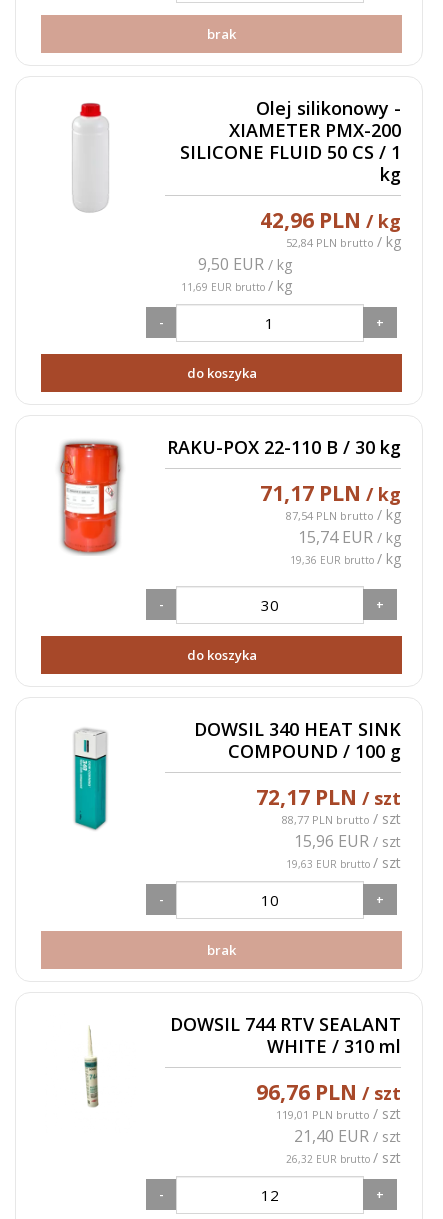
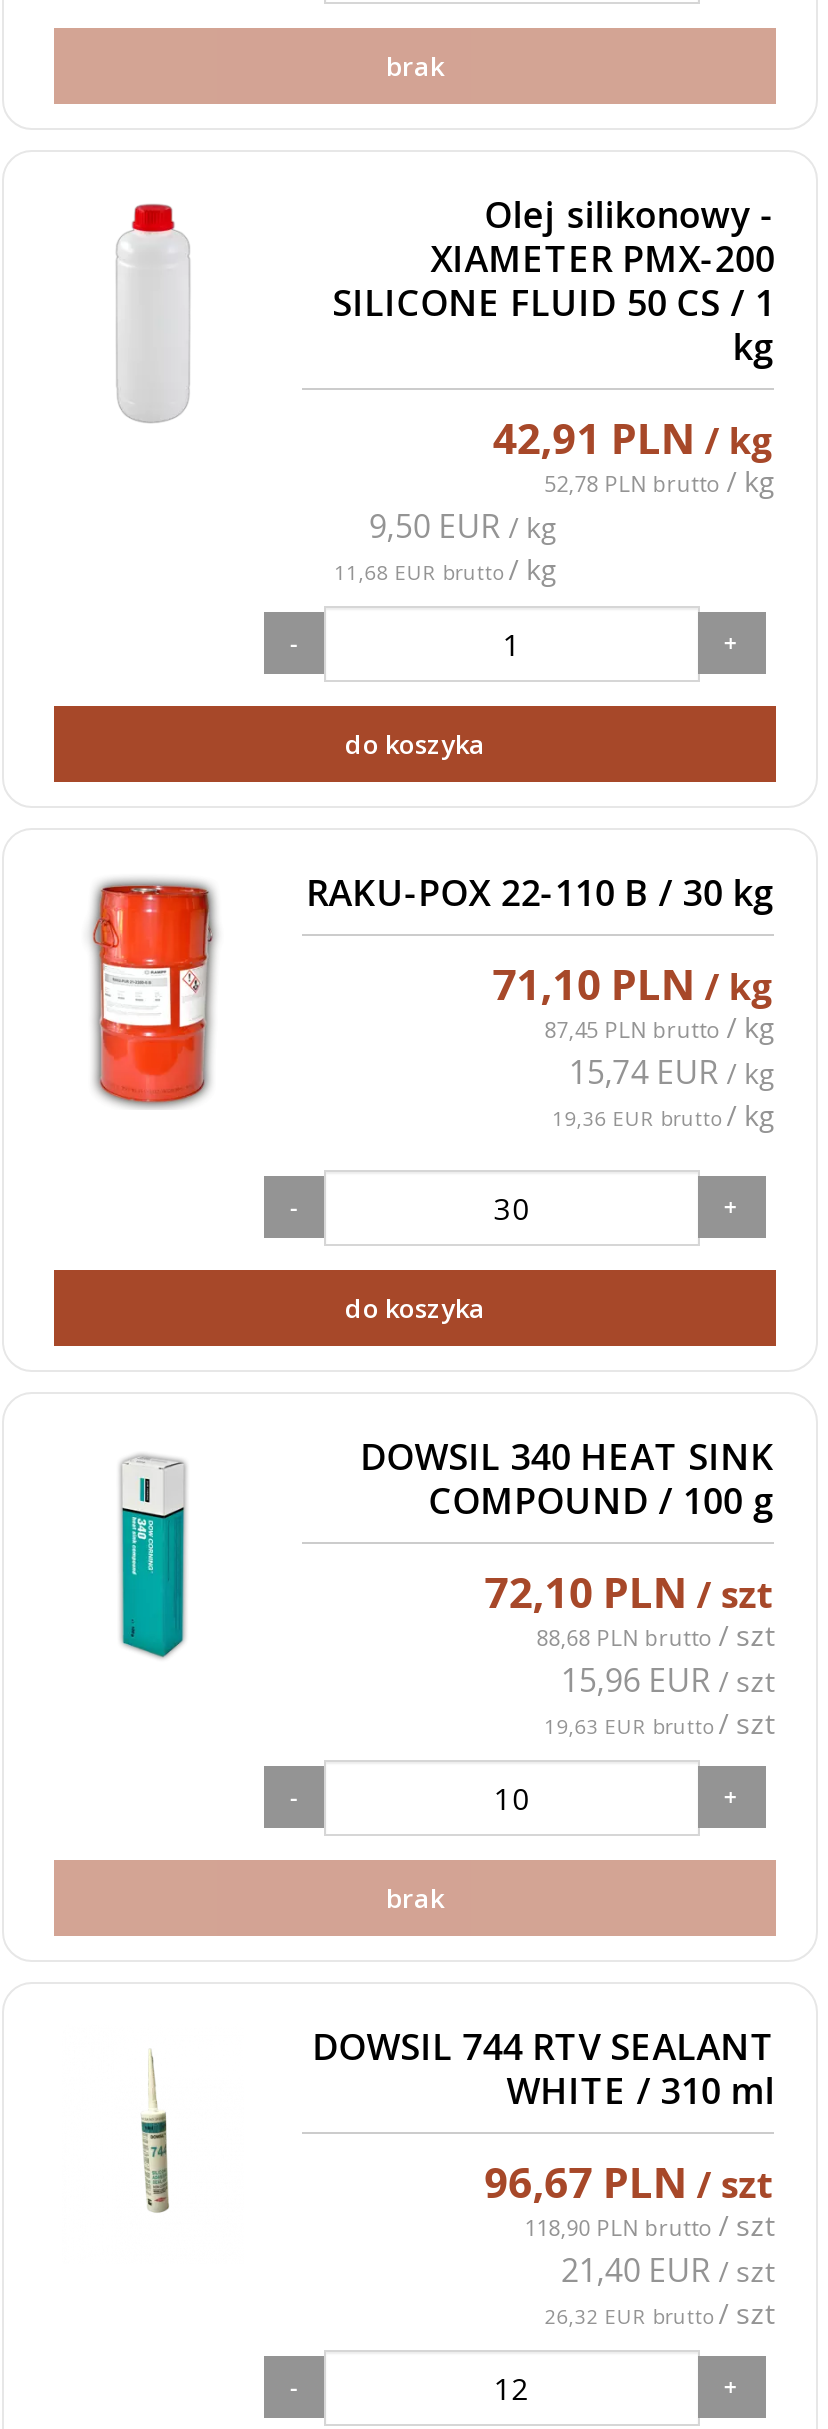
- 42,96 PLN / kg
+ 42,91 PLN / kg

- 52,84 PLN brutto / kg
+ 52,78 PLN brutto / kg

- 11,69 EUR brutto/ kg
+ 11,68 EUR brutto/ kg

- 71,17 PLN / kg
+ 71,10 PLN / kg

- 87,54 PLN brutto / kg
+ 87,45 PLN brutto / kg

- 72,17 PLN / szt
+ 72,10 PLN / szt

- 88,77 PLN brutto / szt
+ 88,68 PLN brutto / szt

- 96,76 PLN / szt
+ 96,67 PLN / szt

- 119,01 PLN brutto / szt
+ 118,90 PLN brutto / szt
